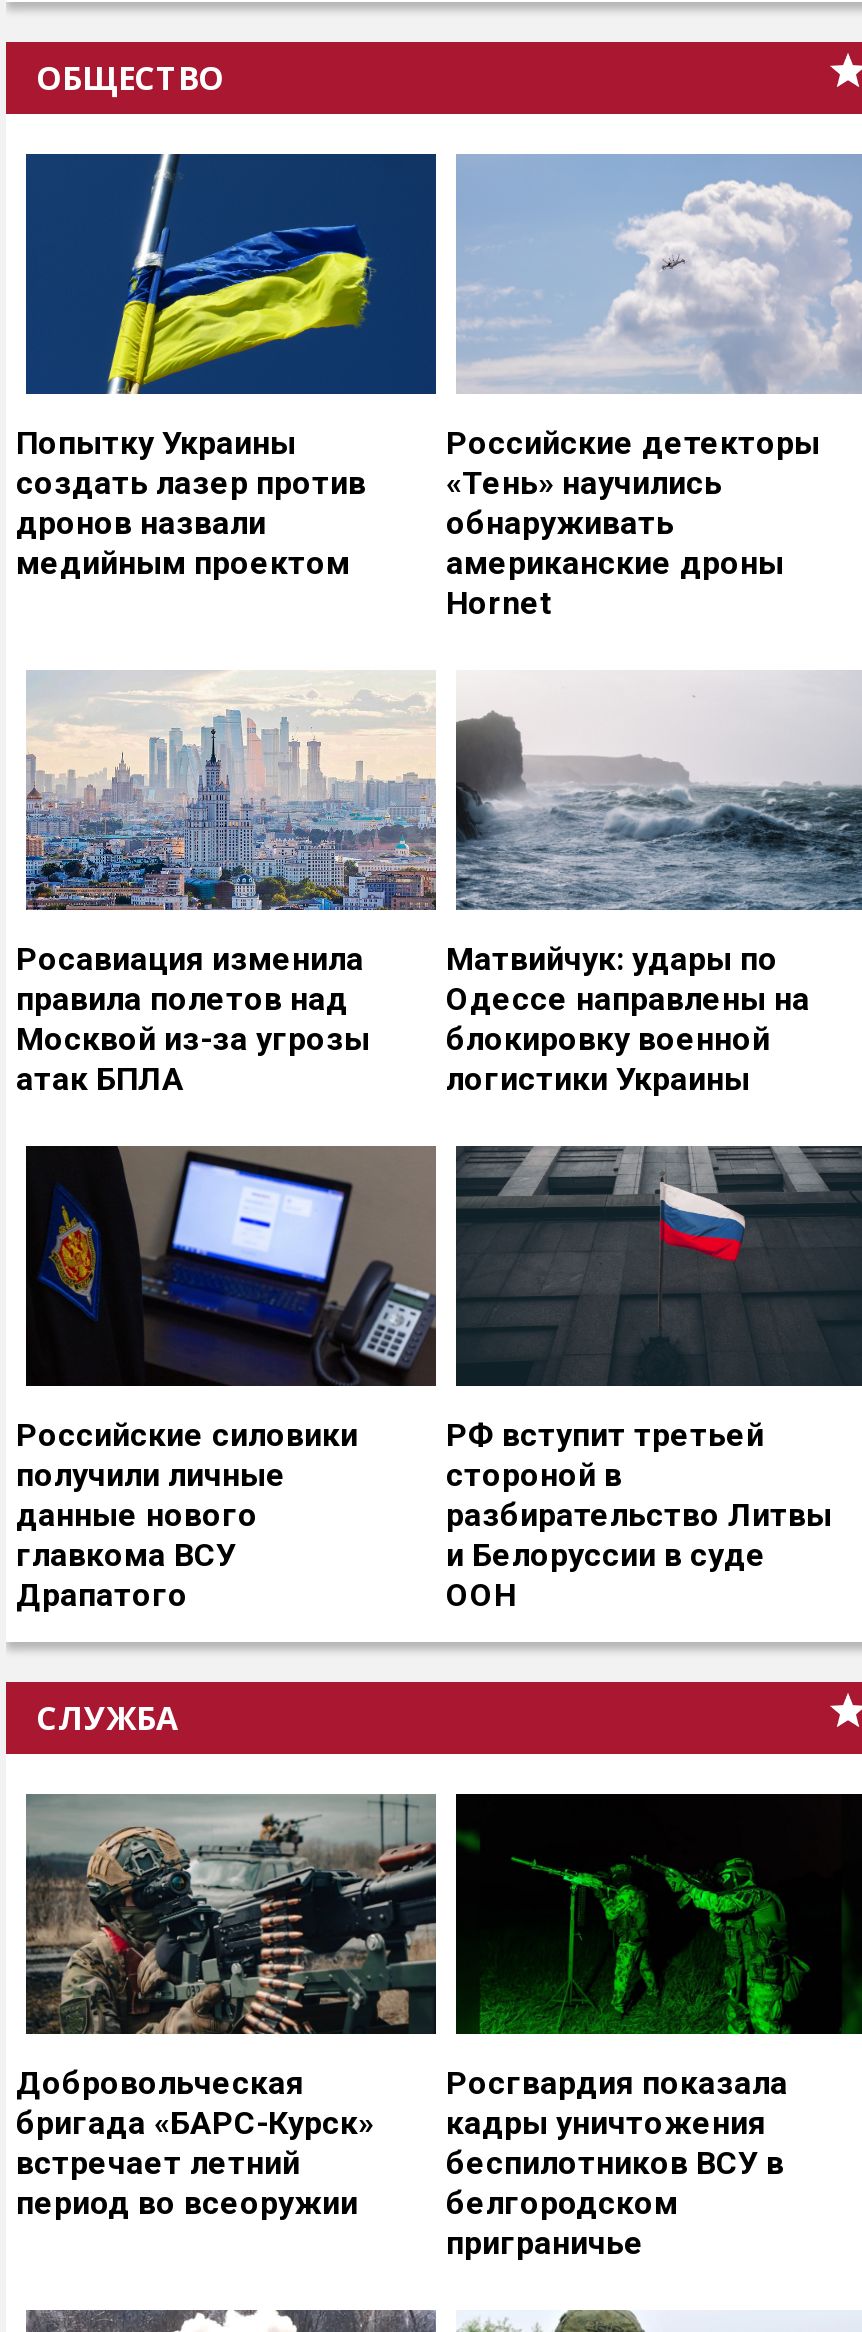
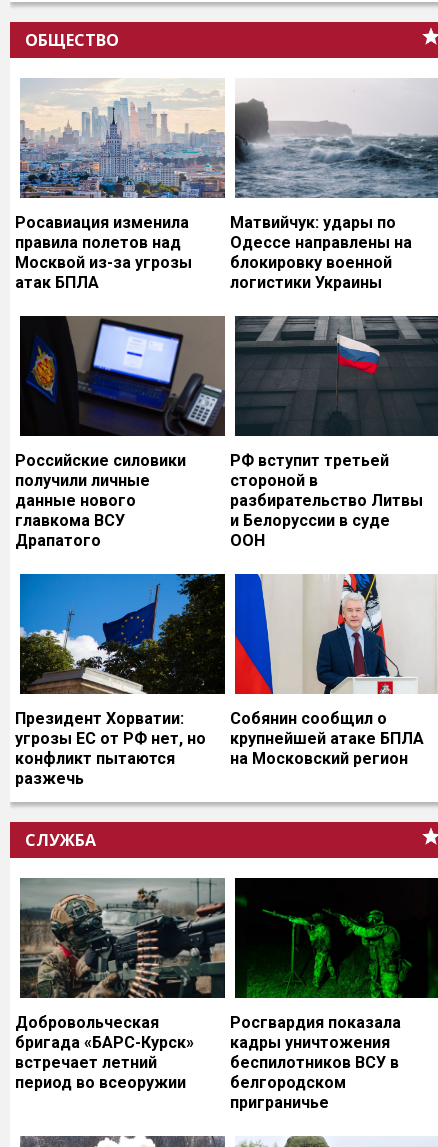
- [image]
- Попытку Украины
- создать лазер против
- дронов назвали
- медийным проектом

- [image]
- Российские детекторы
- «Тень» научились
- обнаруживать
- американские дроны
- Hornet

moved up: [image] | Росавиация изменила | правила полетов над | ... | и Белоруссии в суде | ООН

+ [image]
+ Президент Хорватии:
+ угрозы ЕС от РФ нет, но
+ конфликт пытаются
+ разжечь

+ [image]
+ Собянин сообщил о
+ крупнейшей атаке БПЛА
+ на Московский регион
